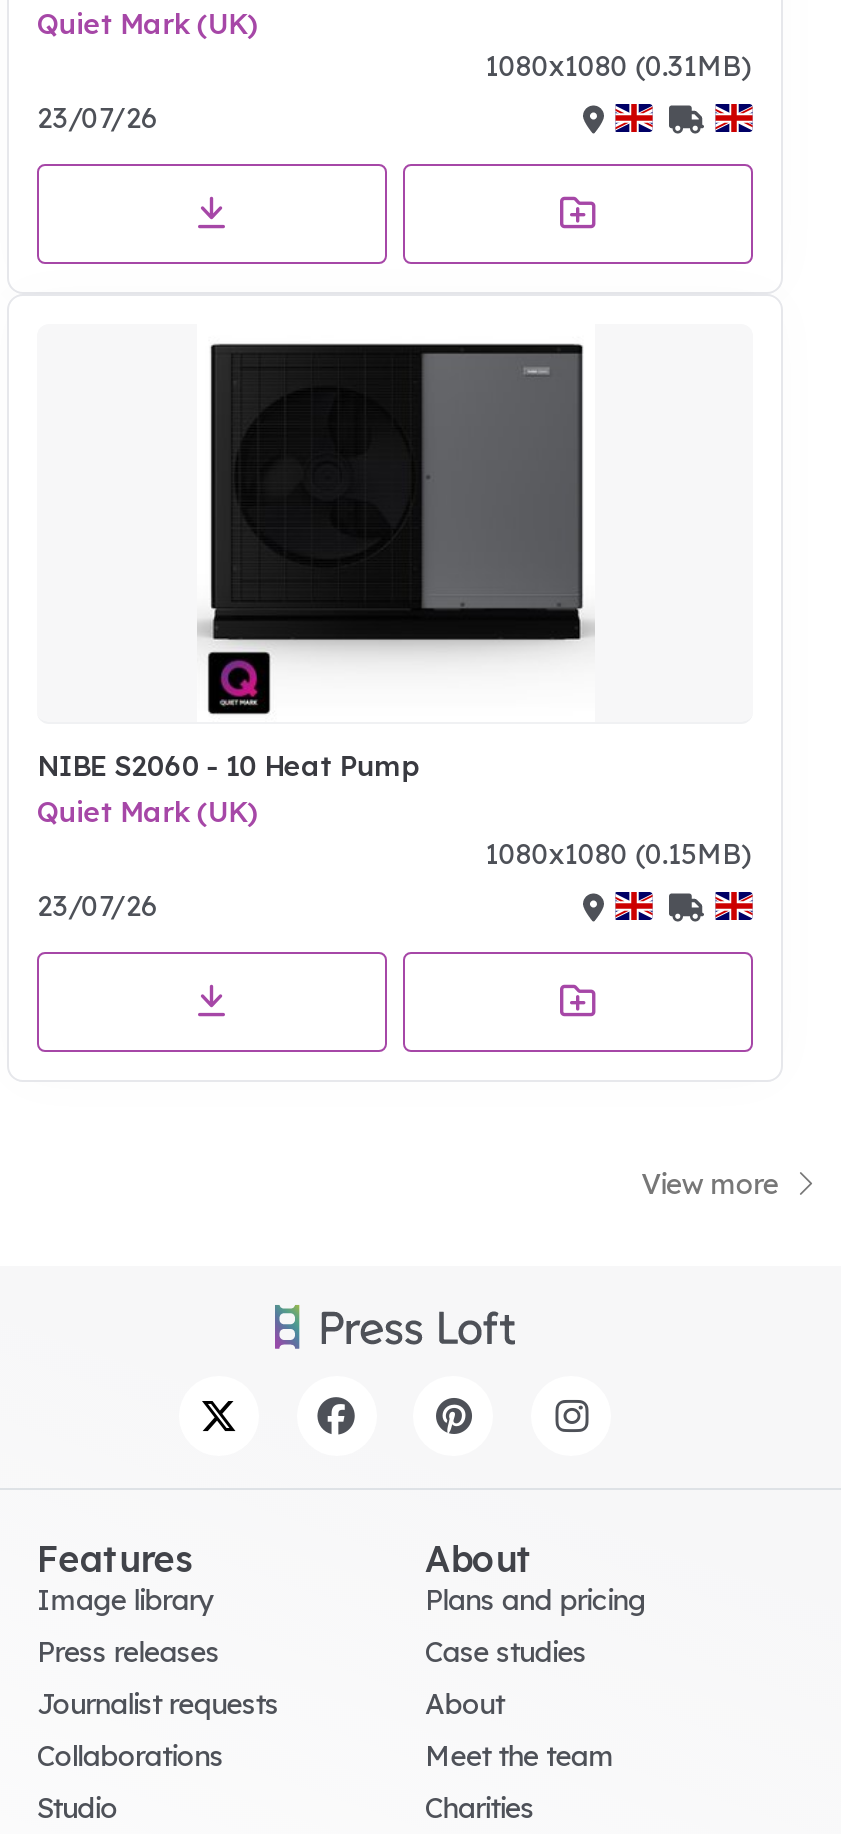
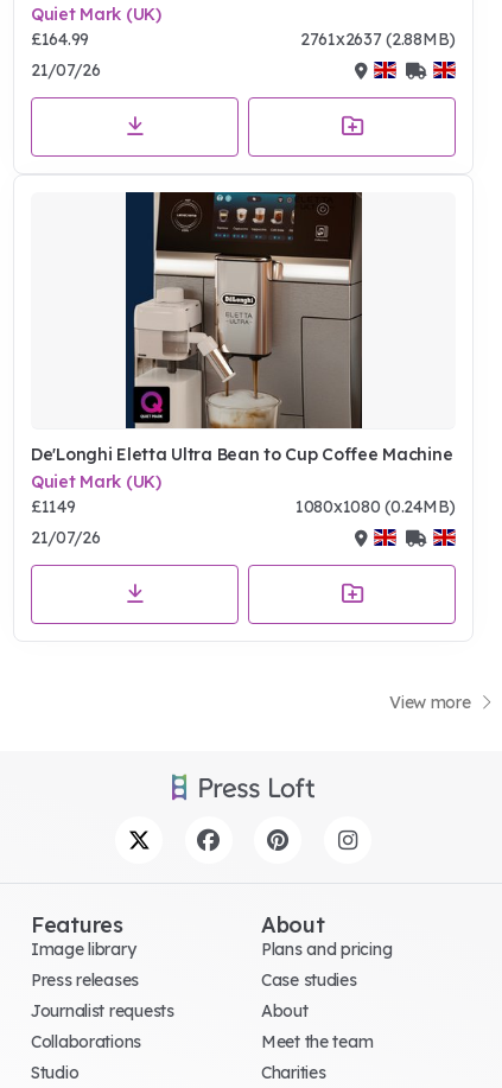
- 1080x1080 (0.31MB)
- 23/07/26
+ £164.99
+ 2761x2637 (2.88MB)
+ 21/07/26

- [image]
- NIBE S2060 - 10 Heat Pump
+ [image]
+ De'Longhi Eletta Ultra Bean to Cup Coffee Machine

- 1080x1080 (0.15MB)
- 23/07/26
+ £1149
+ 1080x1080 (0.24MB)
+ 21/07/26
